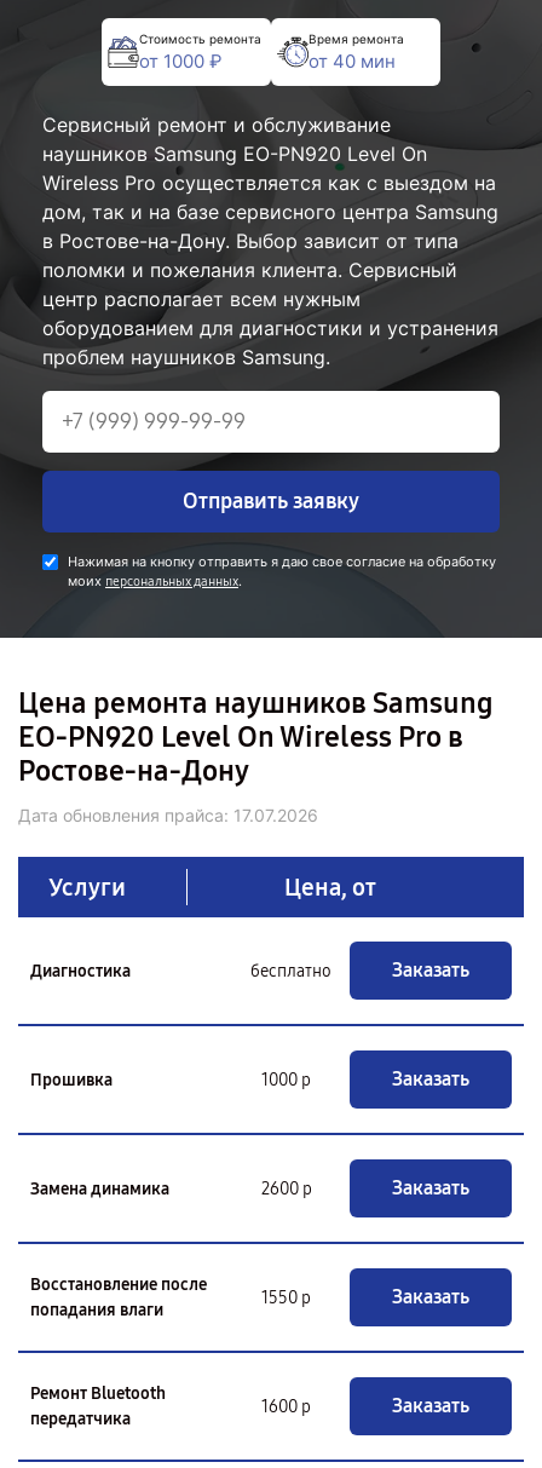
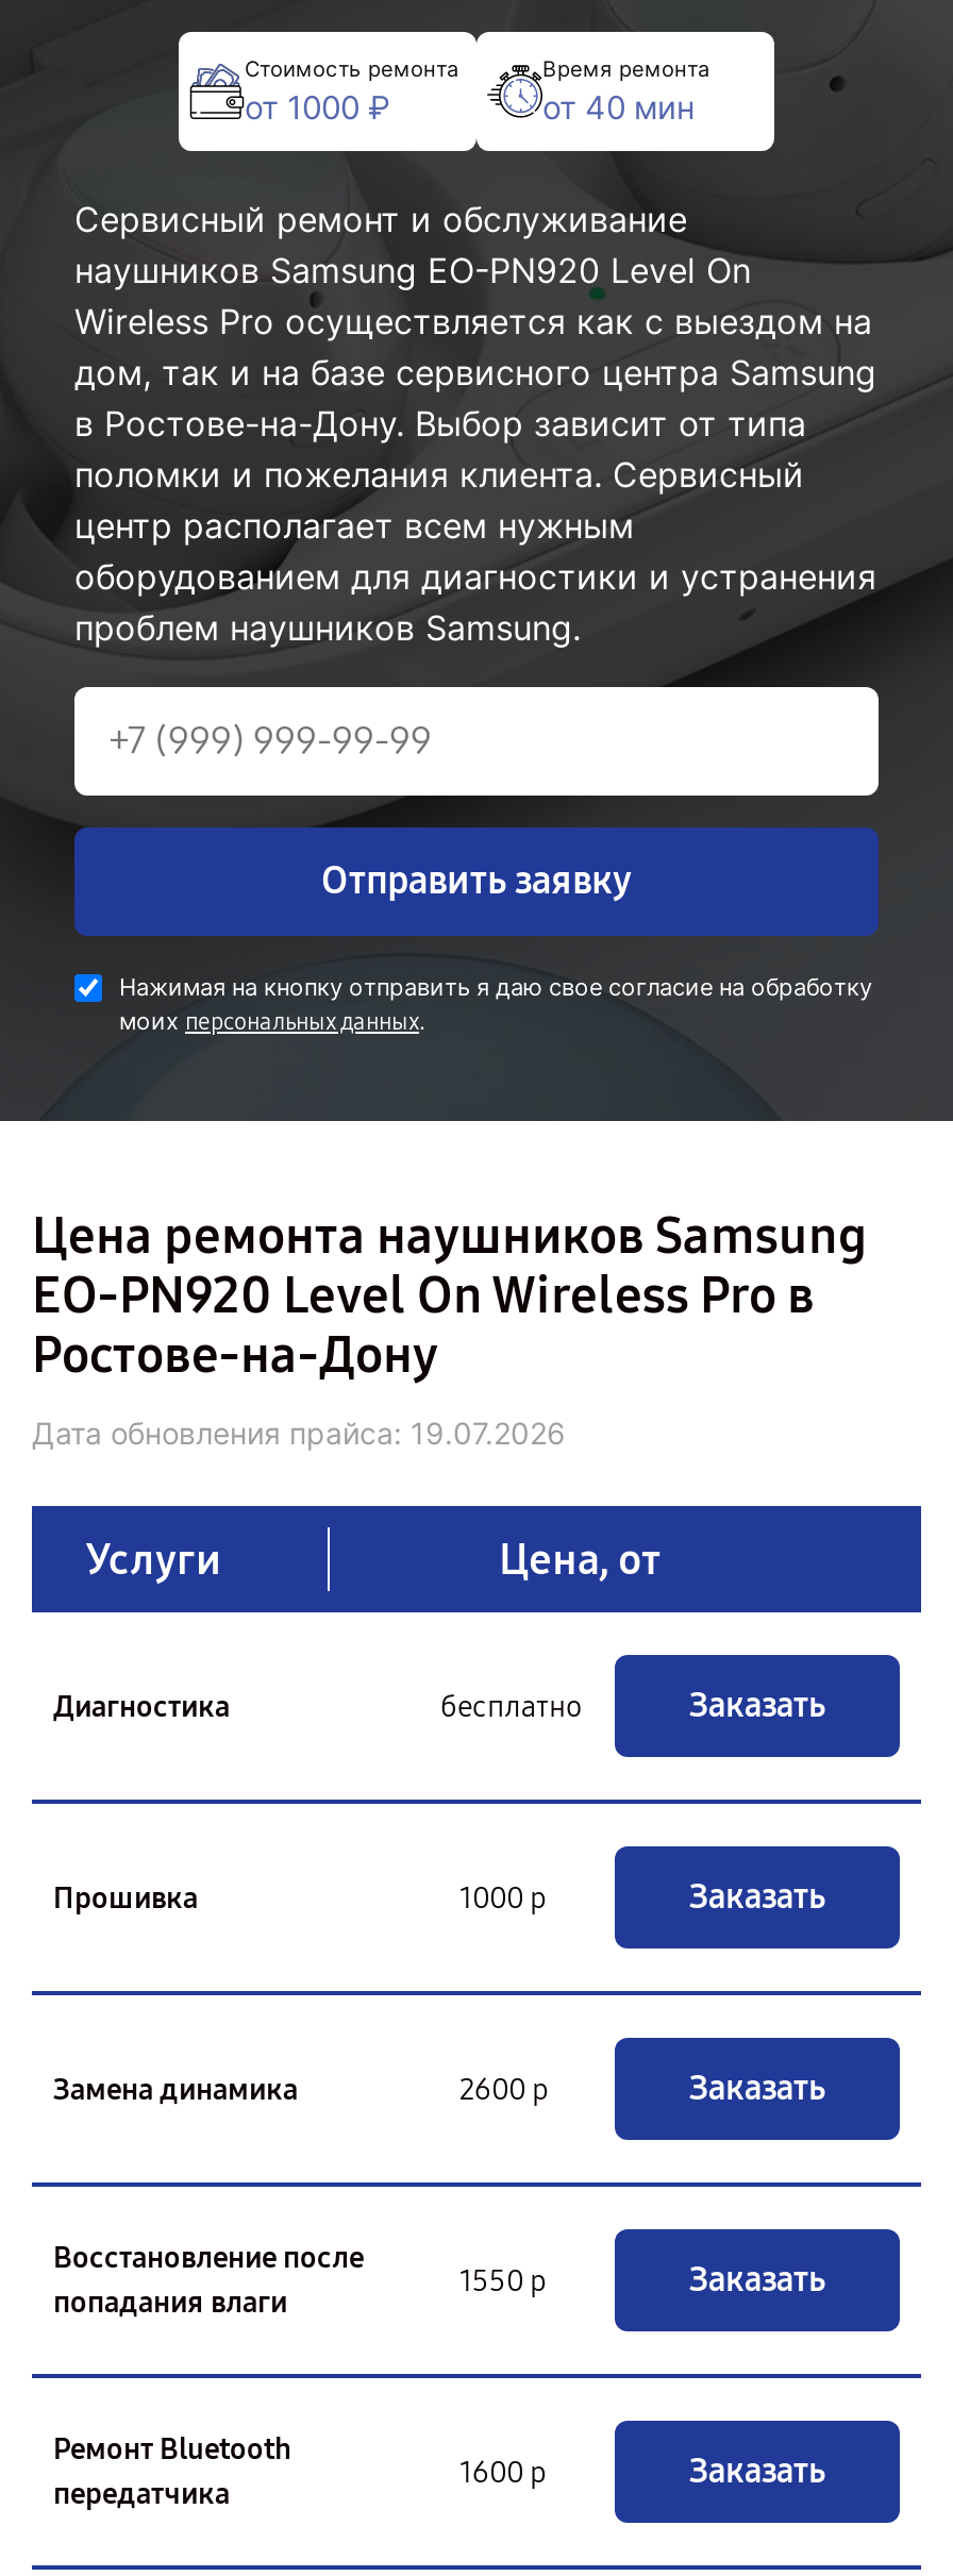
- Дата обновления прайса: 17.07.2026
+ Дата обновления прайса: 19.07.2026
